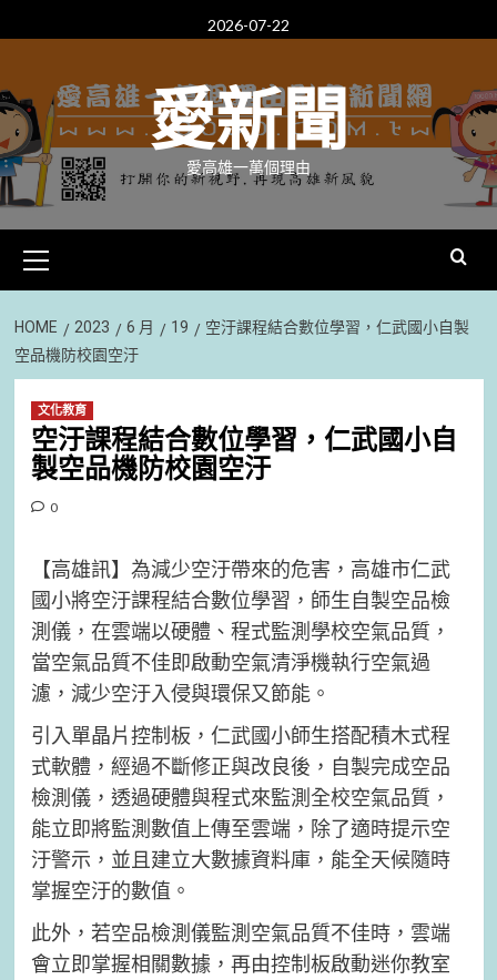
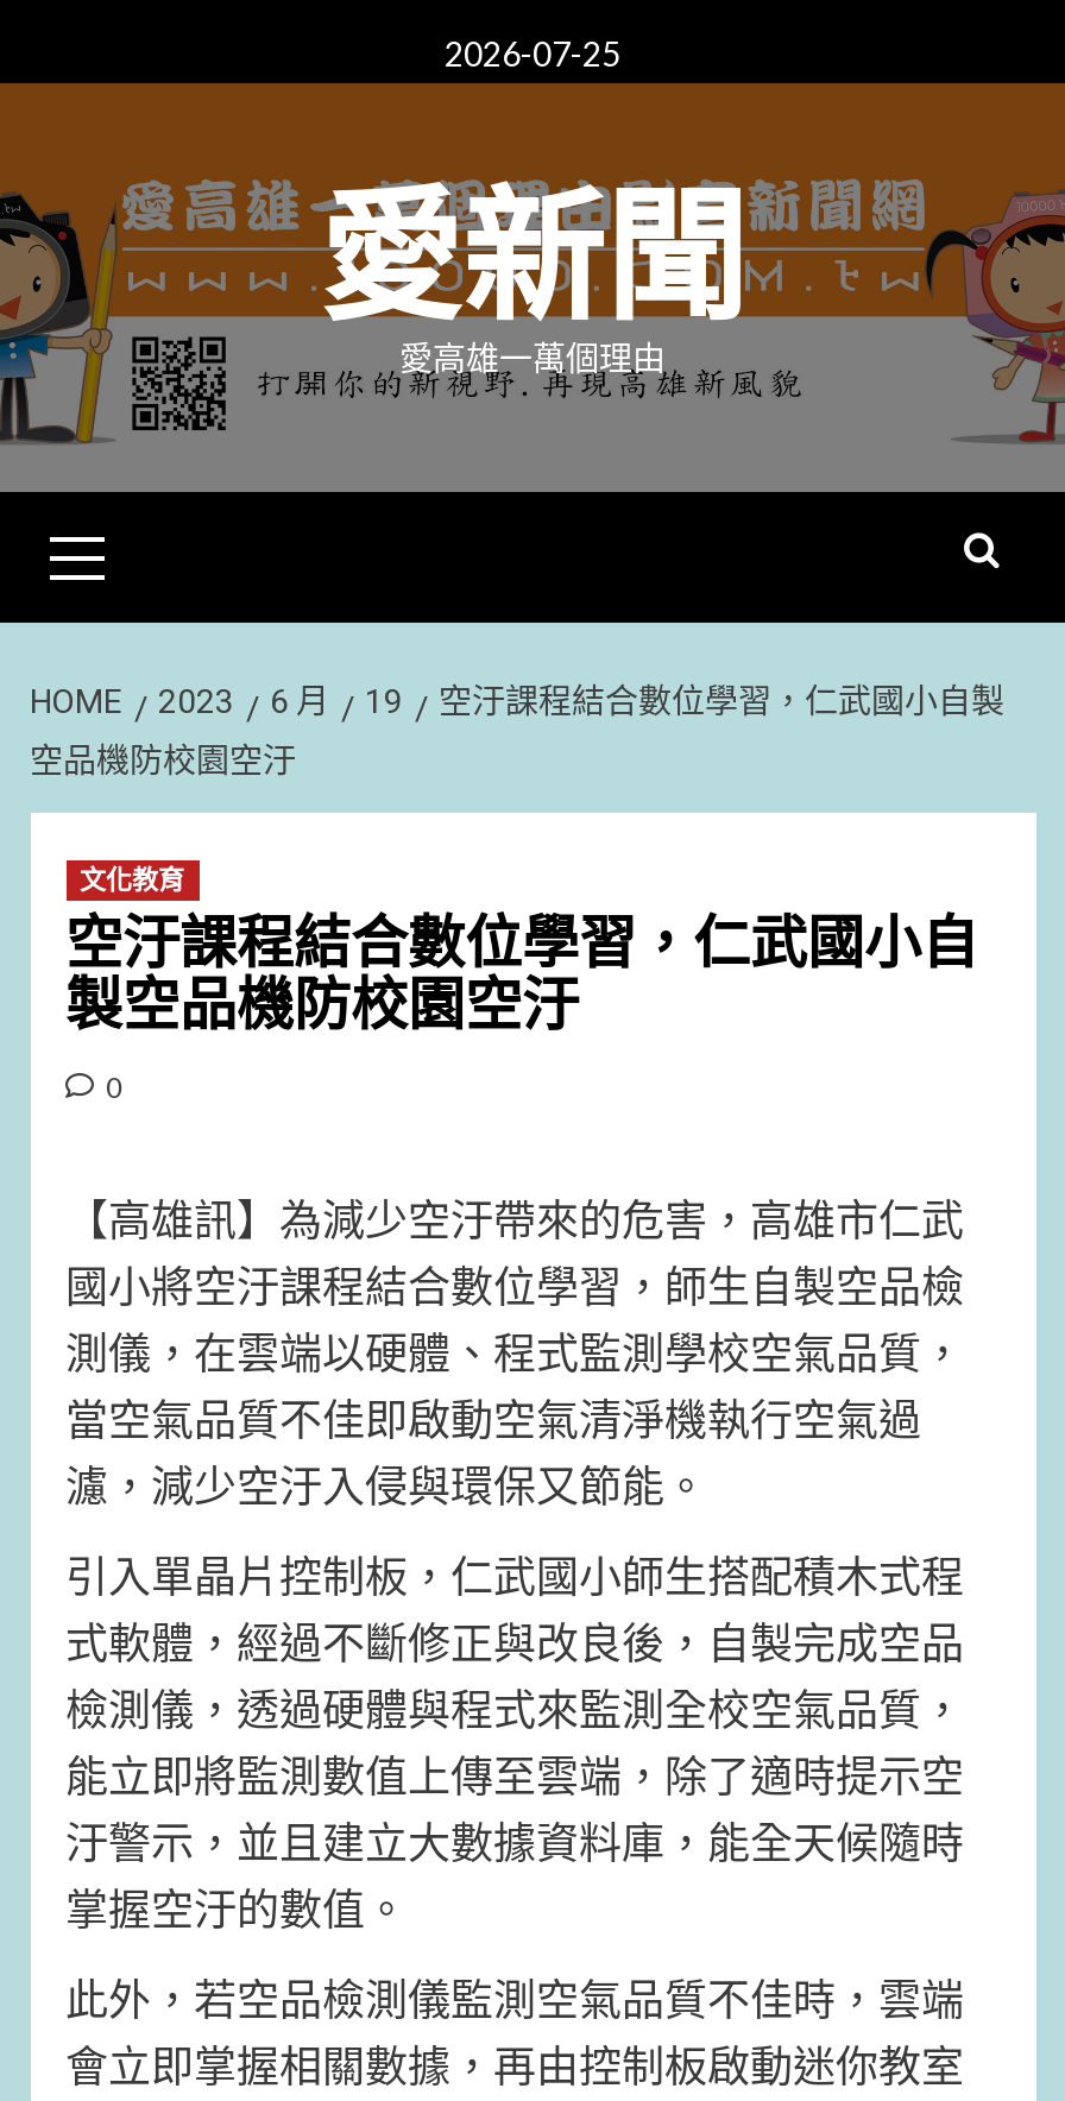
- 2026-07-22
+ 2026-07-25
